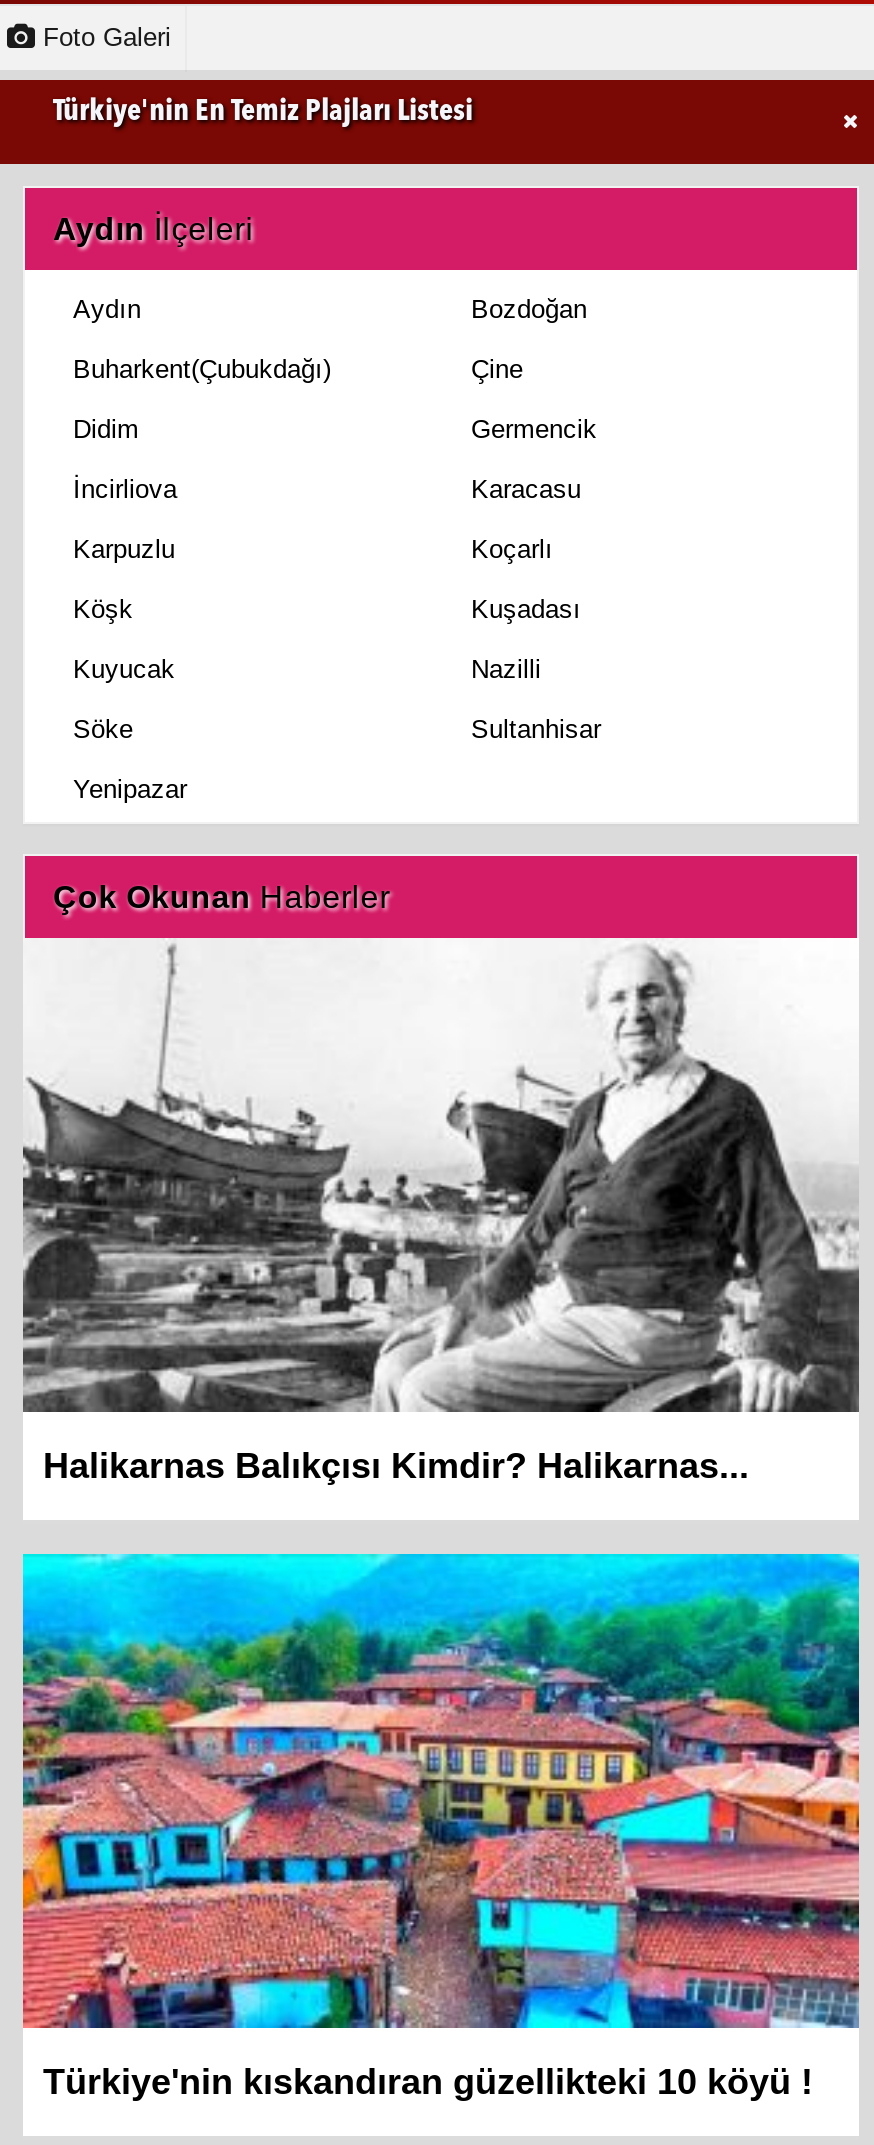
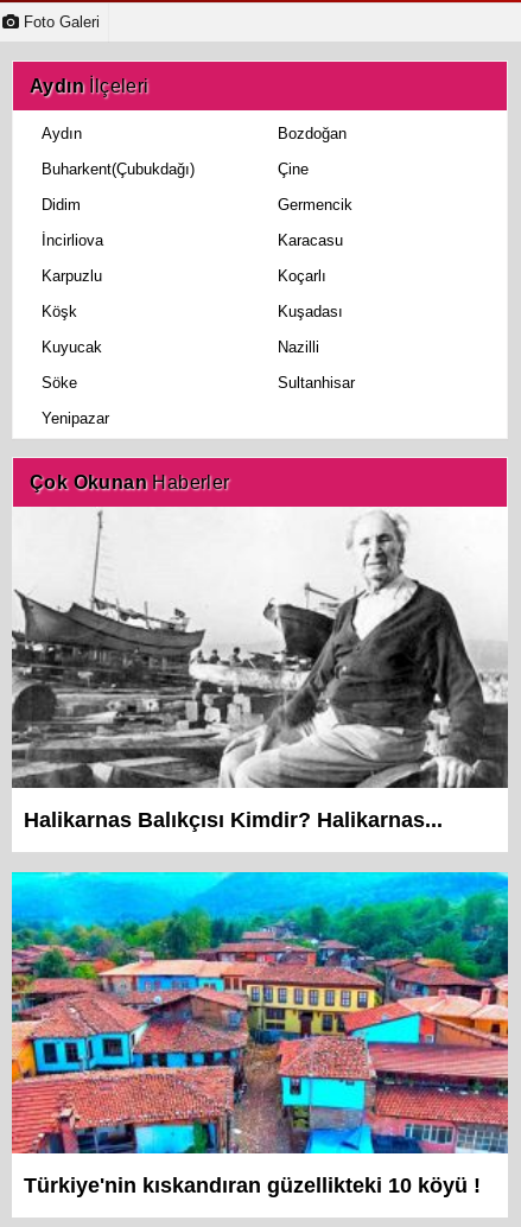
- Türkiye'nin En Temiz Plajları Listesi
